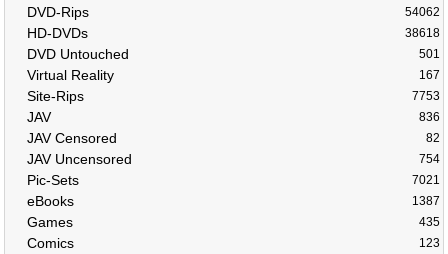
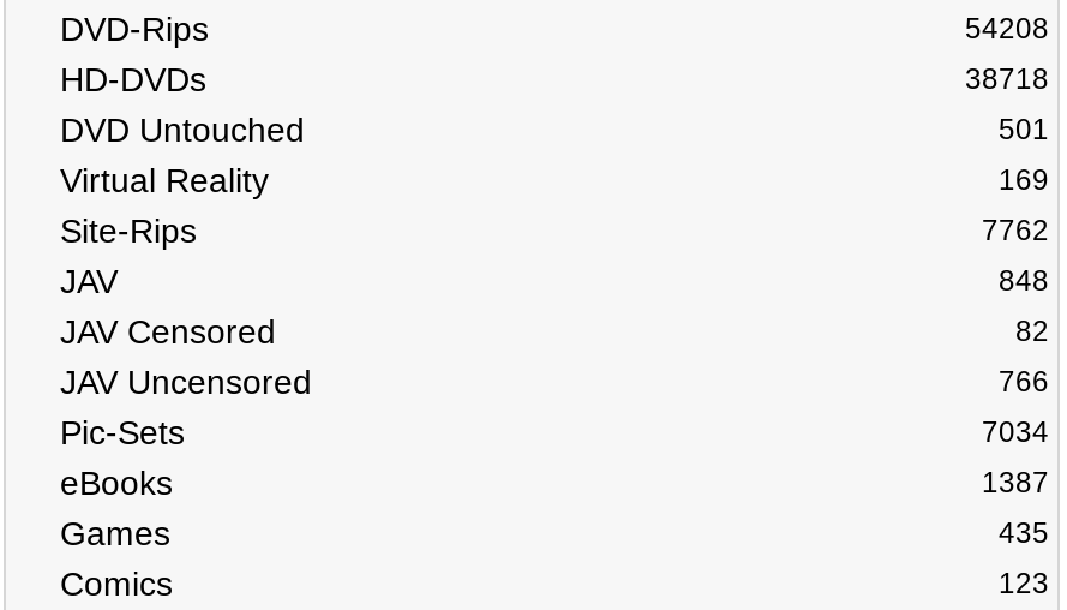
- 54062
+ 54208

- 38618
+ 38718

- 167
+ 169

- 7753
+ 7762

- 836
+ 848

- 754
+ 766

- 7021
+ 7034
